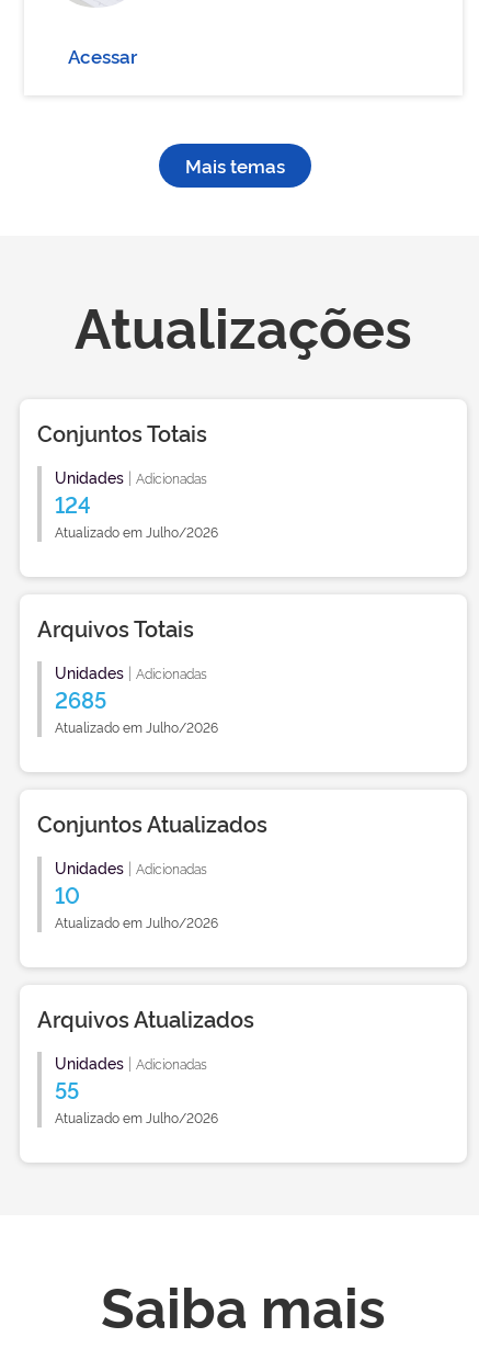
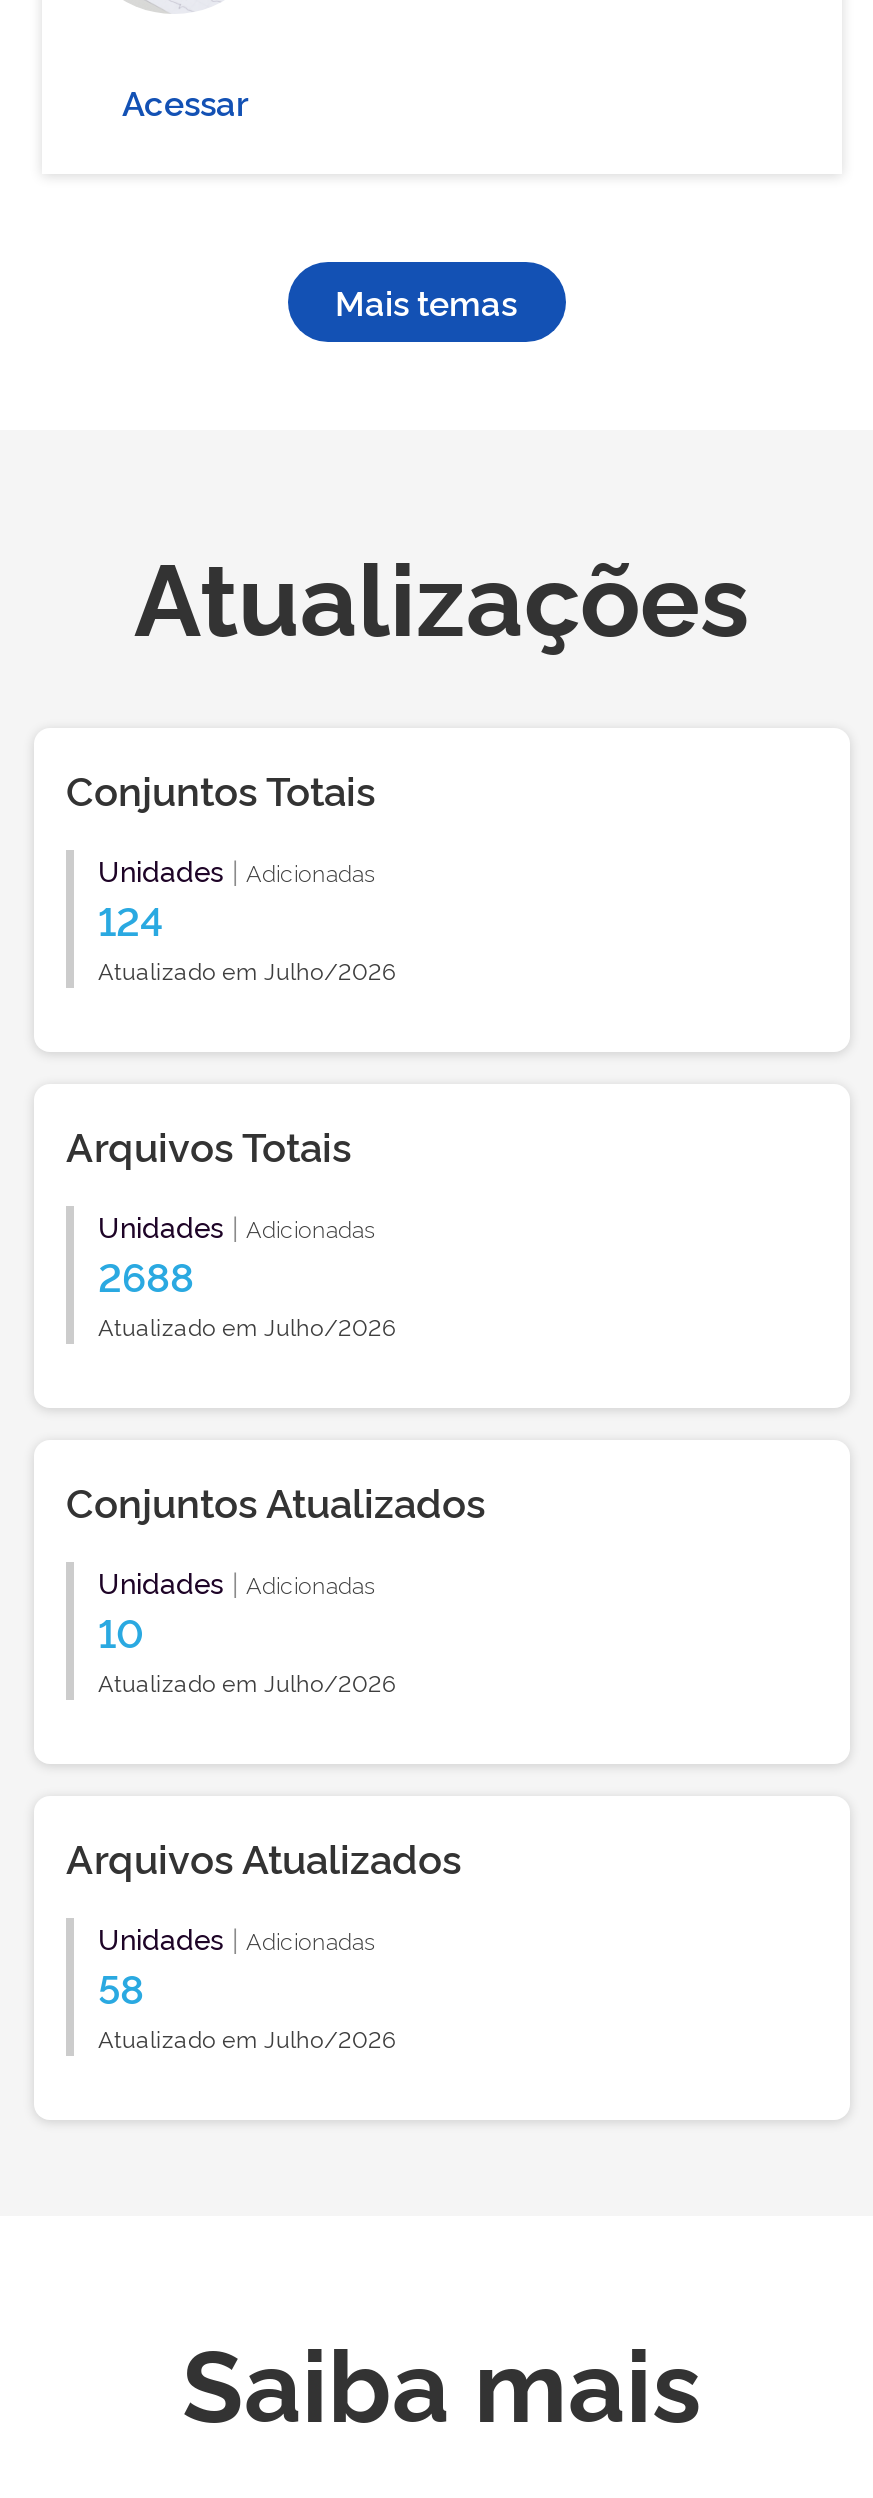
- 2685
+ 2688

- 55
+ 58
